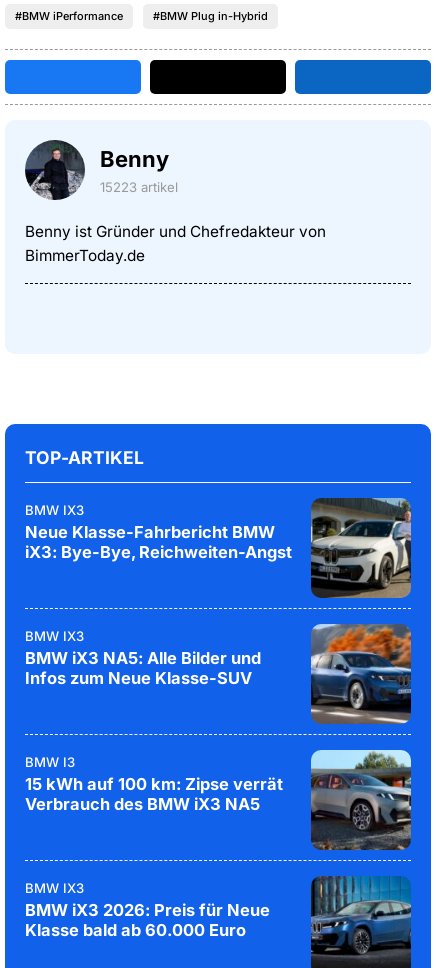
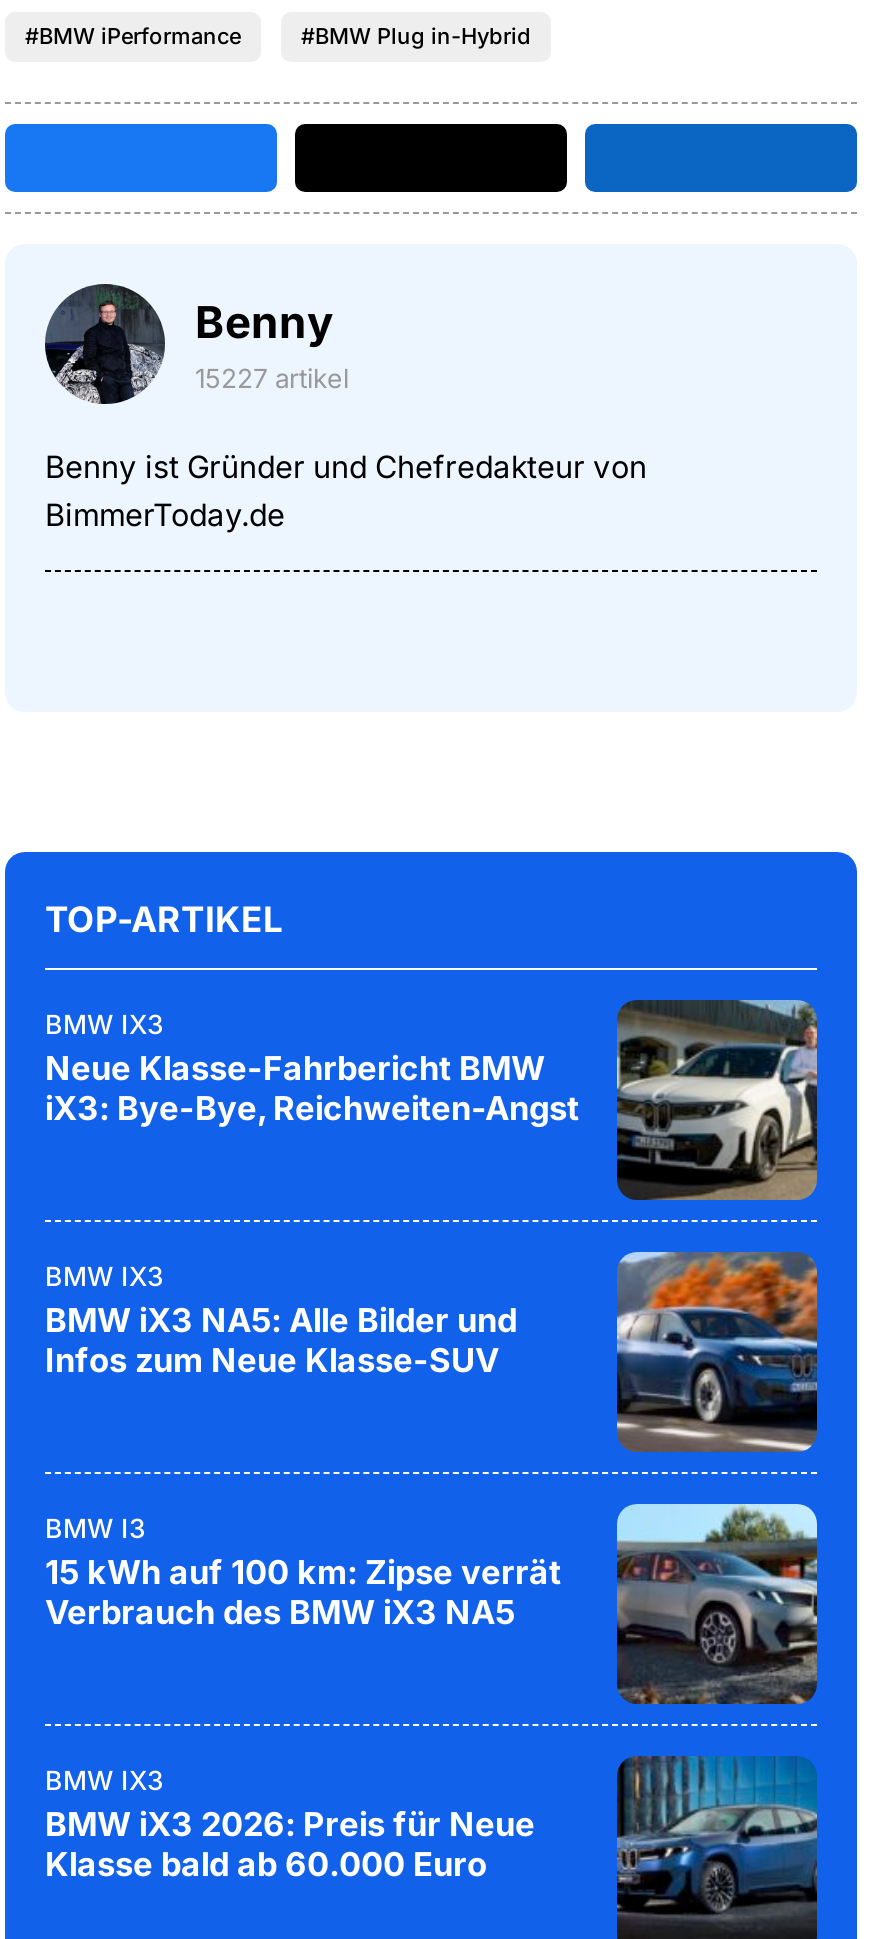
- 15223 artikel
+ 15227 artikel
